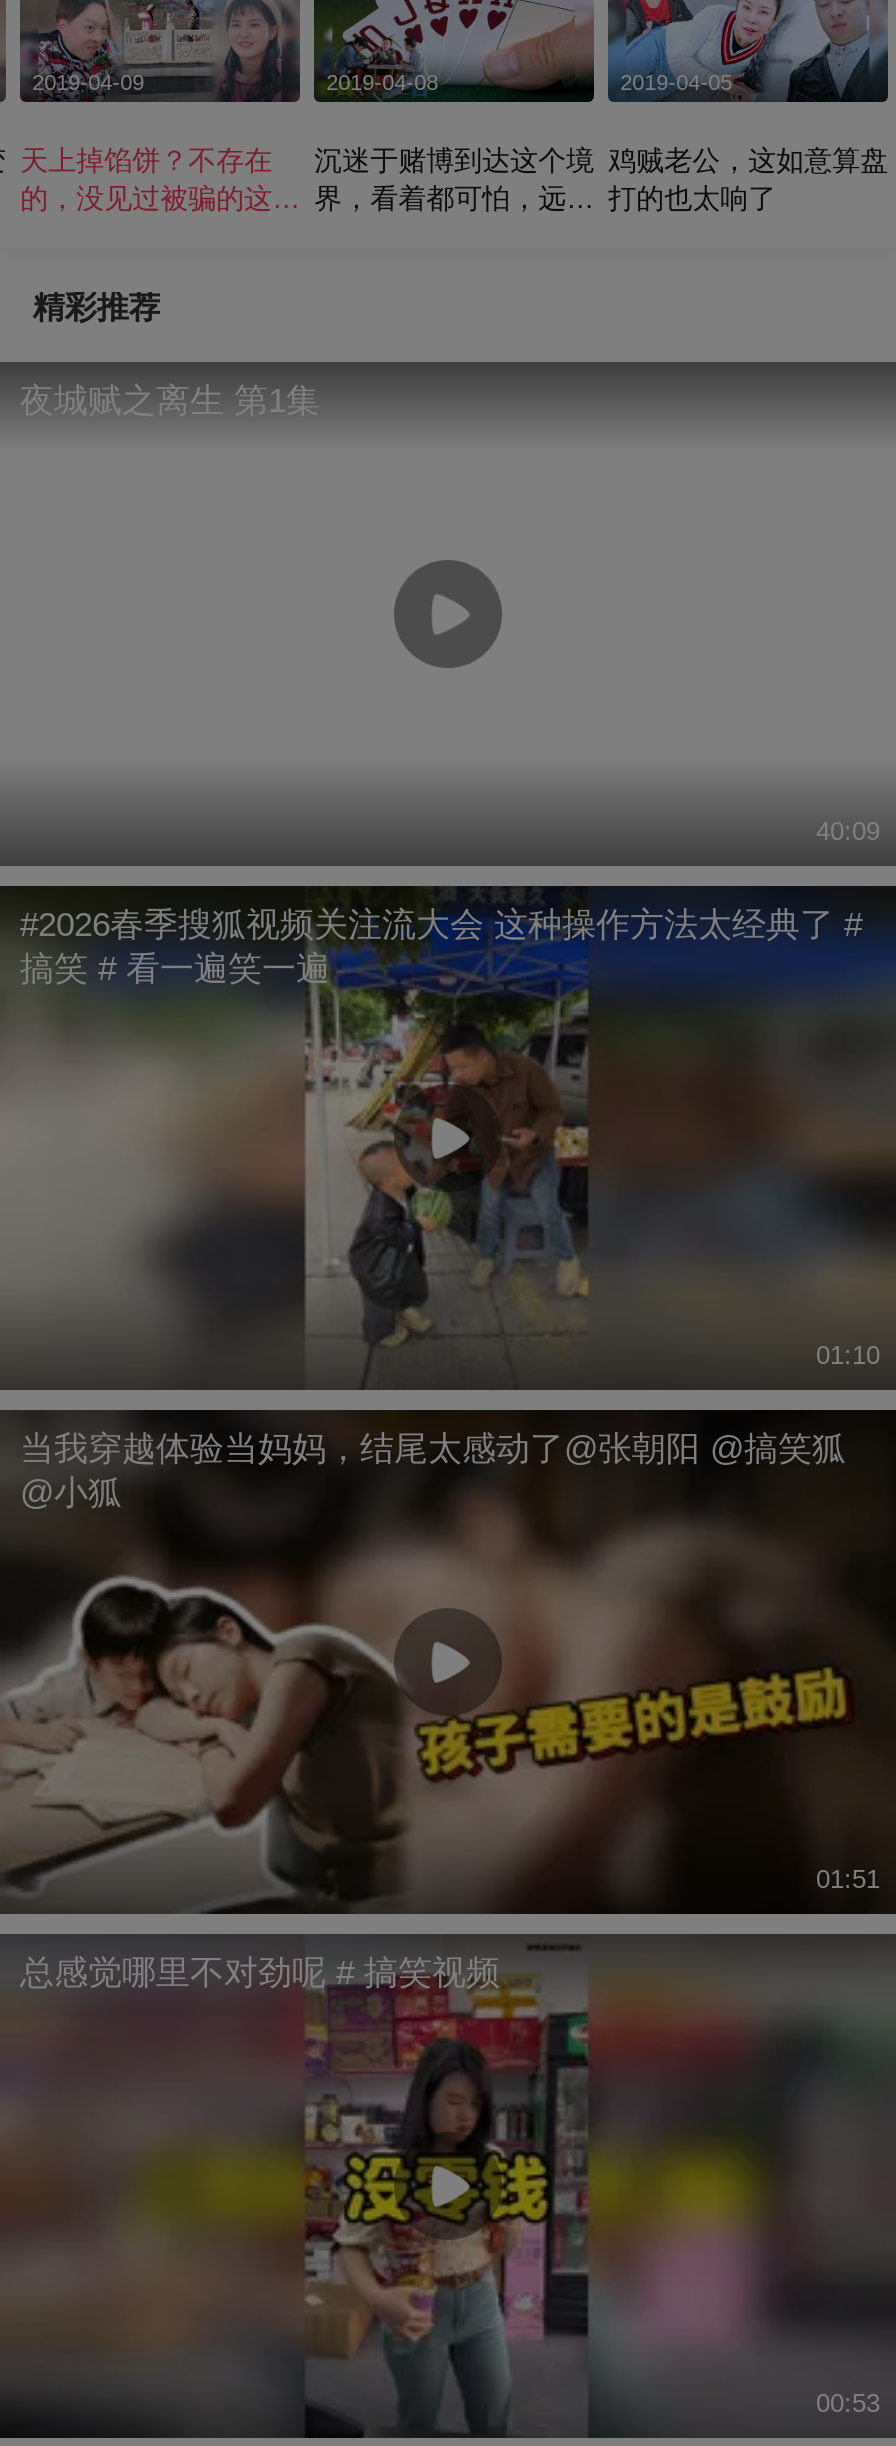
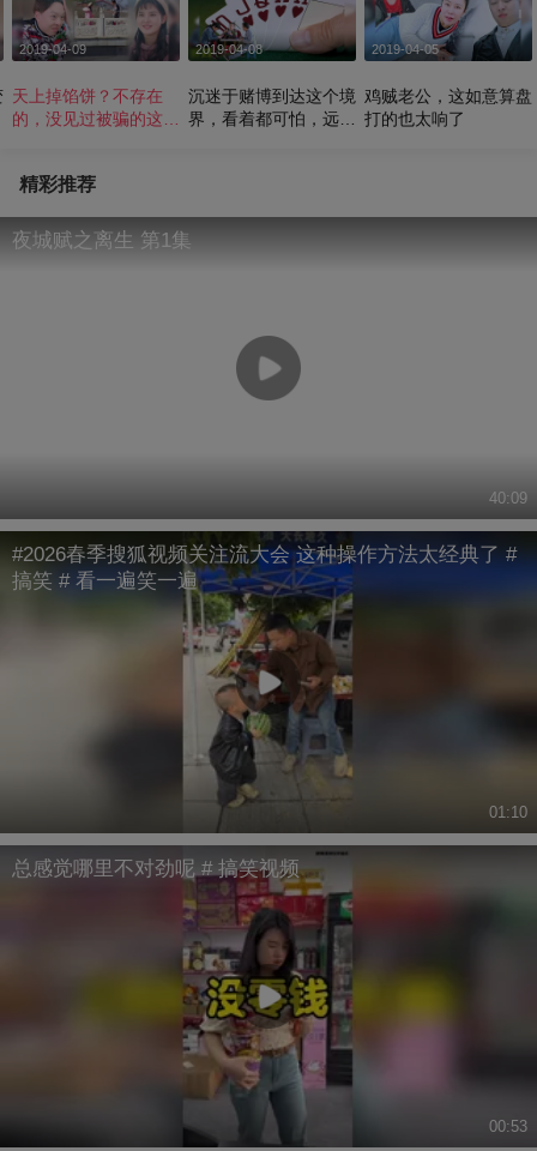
- [image]
- 当我穿越体验当妈妈，结尾太感动了@张朝阳 @搞笑狐
- @小狐

- 01:51
